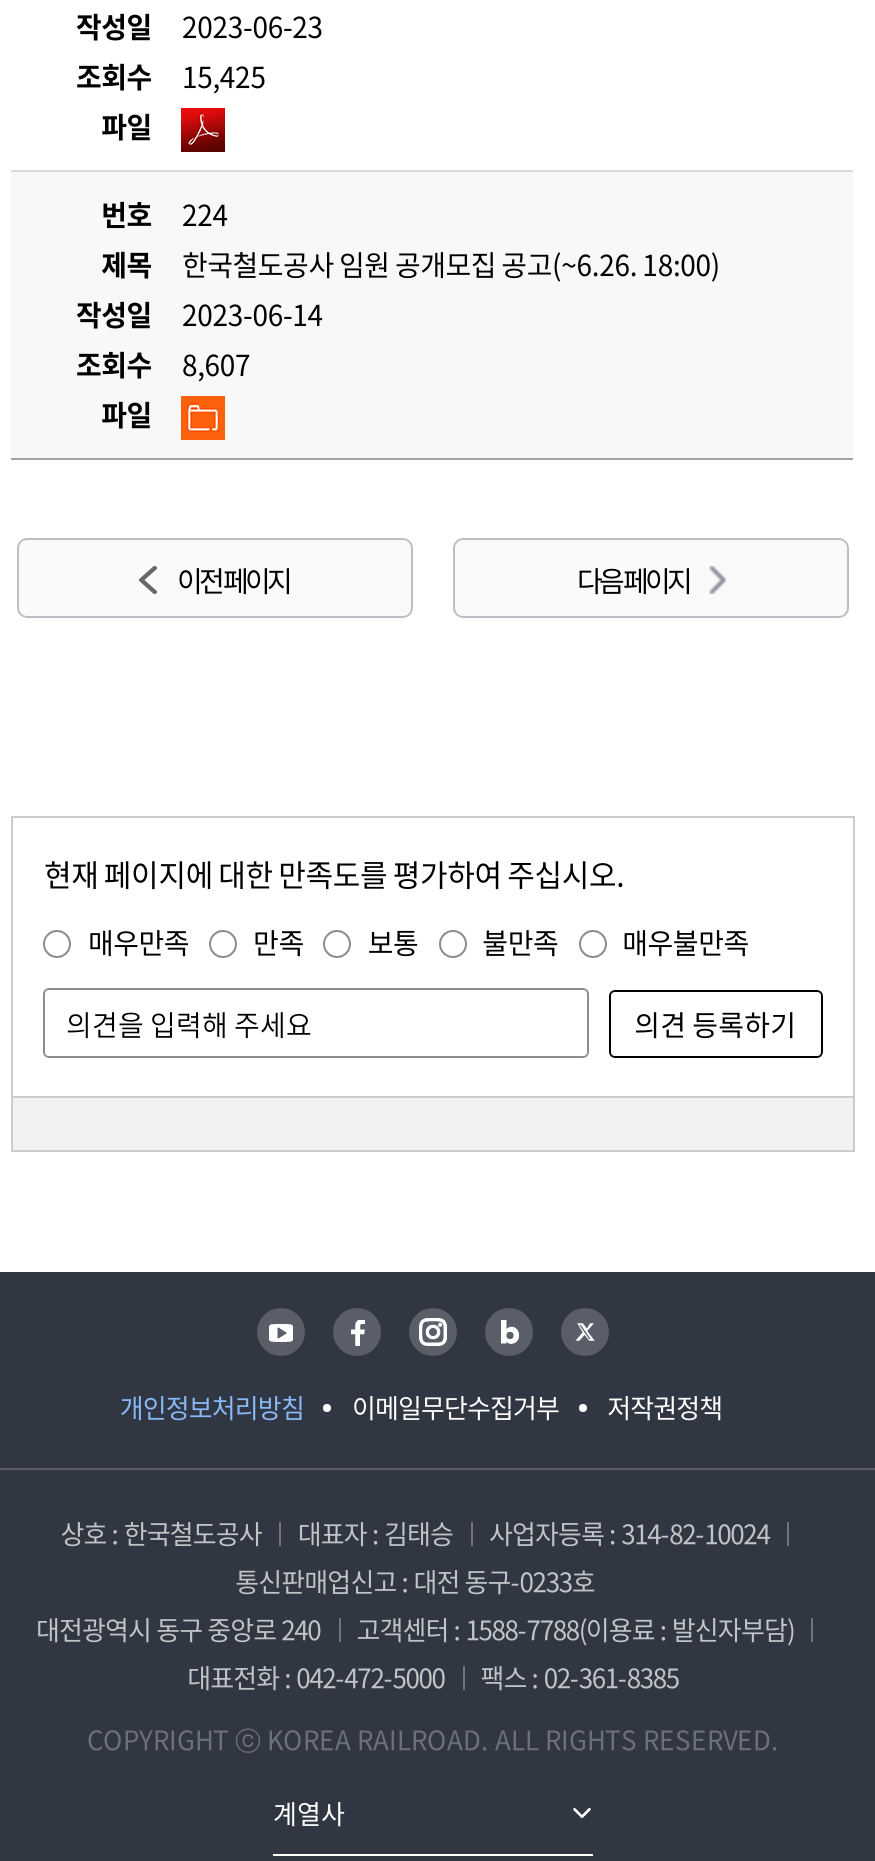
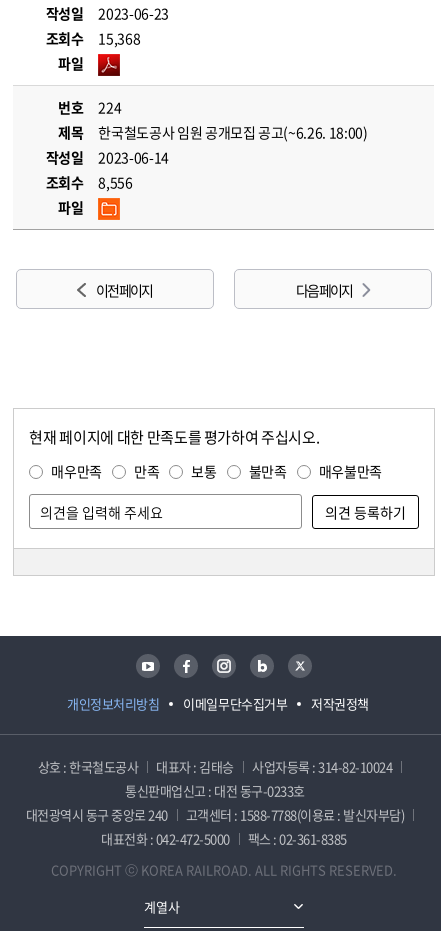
- 조회수 15,425
+ 조회수 15,368

- 조회수 8,607
+ 조회수 8,556
